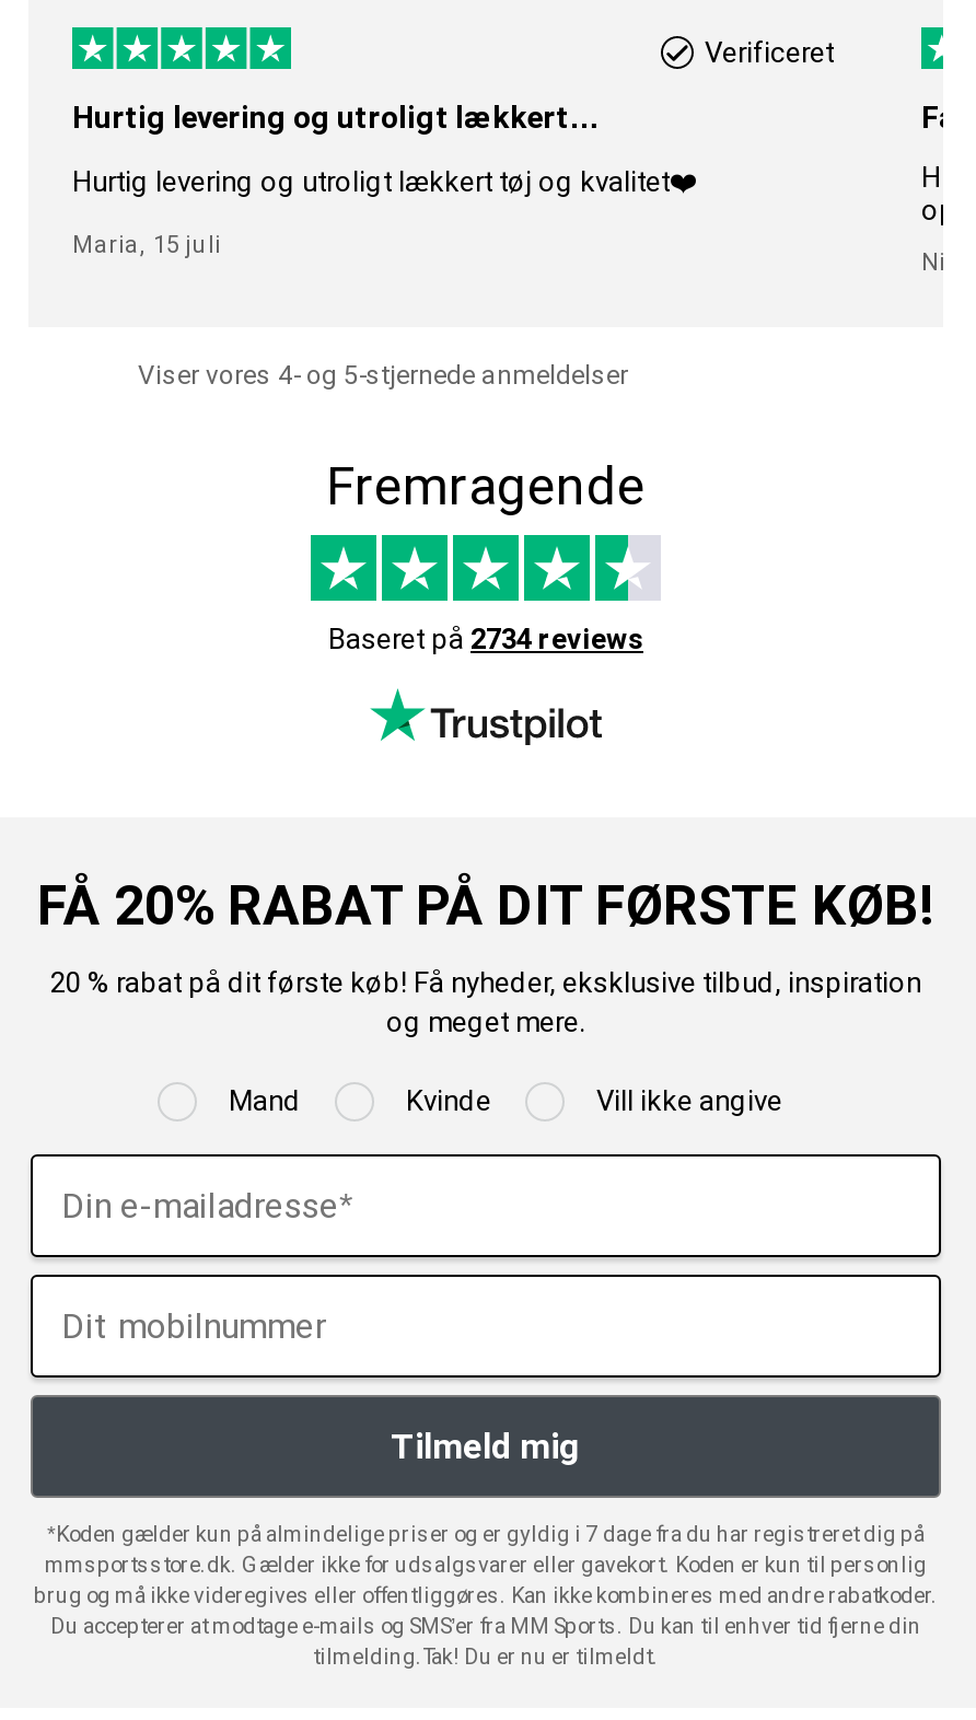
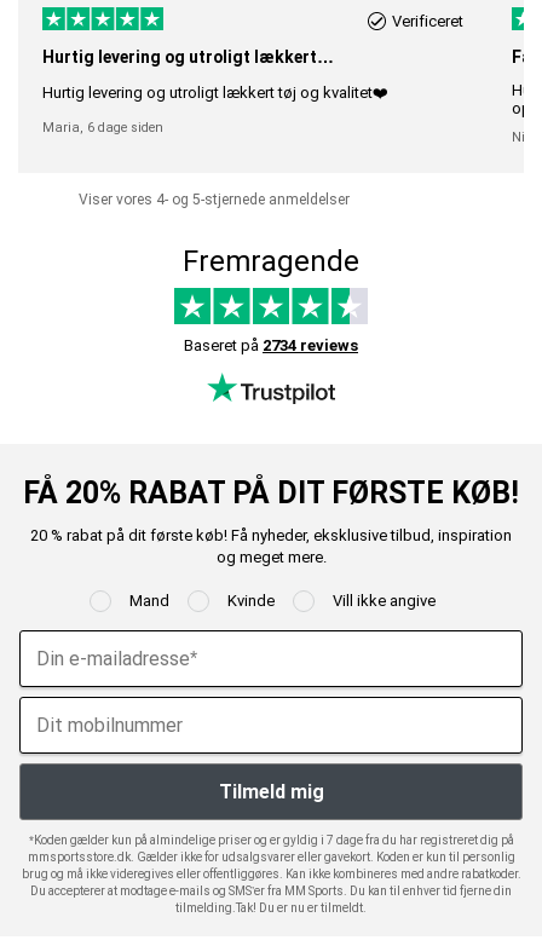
- Maria, 15 juli
+ Maria, 6 dage siden
